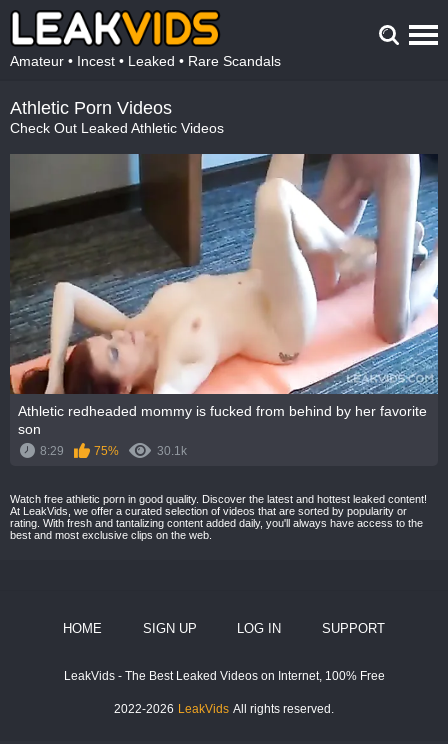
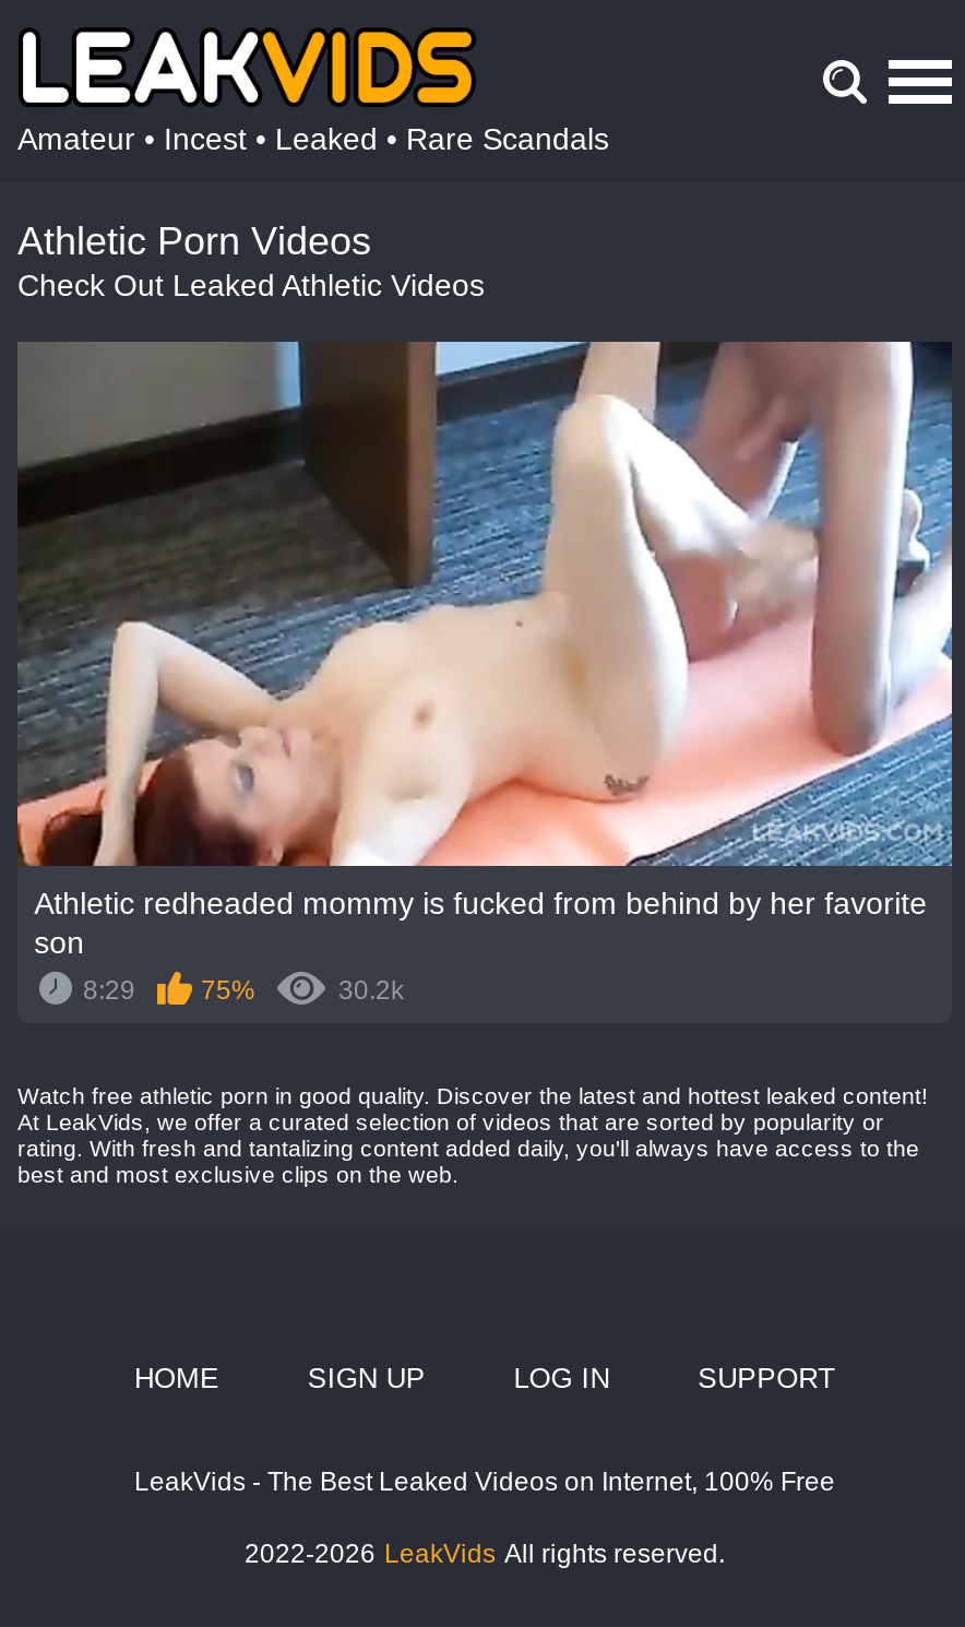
- 30.1k
+ 30.2k
